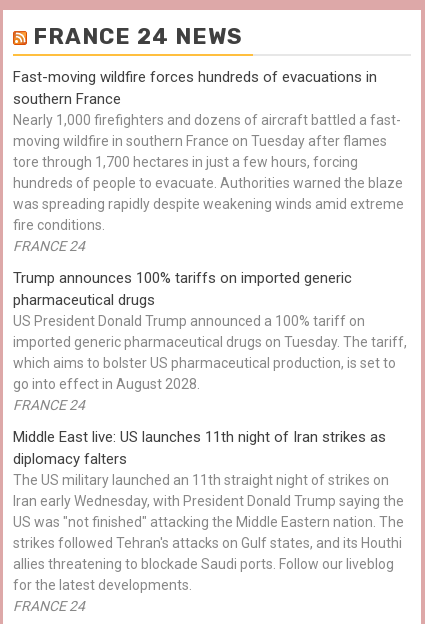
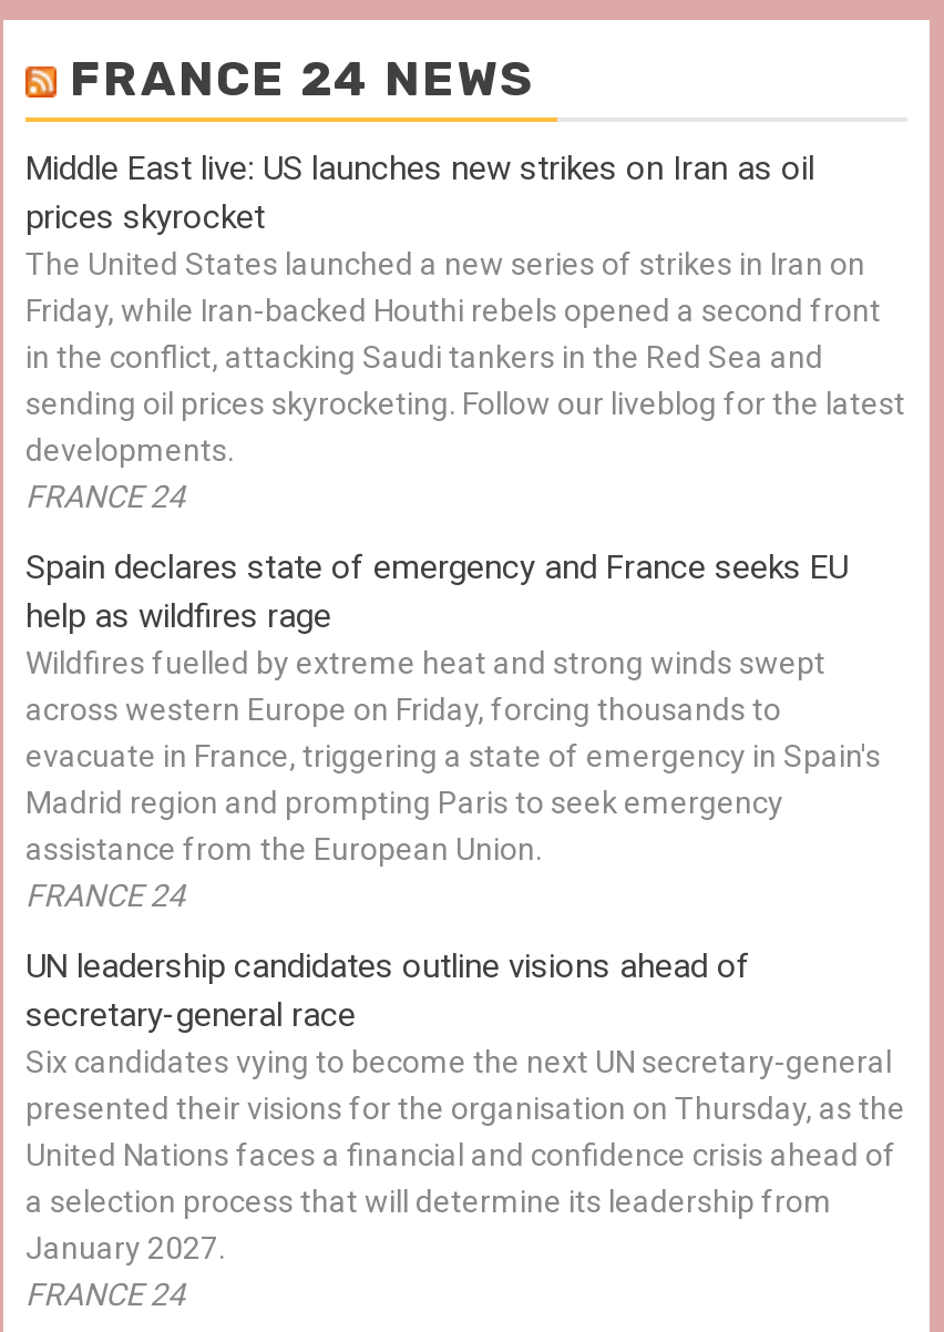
- Fast-moving wildfire forces hundreds of evacuations in
- southern France
- Nearly 1,000 firefighters and dozens of aircraft battled a fast-
- moving wildfire in southern France on Tuesday after flames
- tore through 1,700 hectares in just a few hours, forcing
- hundreds of people to evacuate. Authorities warned the blaze
- was spreading rapidly despite weakening winds amid extreme
- fire conditions.
+ Middle East live: US launches new strikes on Iran as oil
+ prices skyrocket
+ The United States launched a new series of strikes in Iran on
+ Friday, while Iran-backed Houthi rebels opened a second front
+ in the conflict, attacking Saudi tankers in the Red Sea and
+ sending oil prices skyrocketing. Follow our liveblog for the latest
+ developments.

- Trump announces 100% tariffs on imported generic
- pharmaceutical drugs
- US President Donald Trump announced a 100% tariff on
- imported generic pharmaceutical drugs on Tuesday. The tariff,
- which aims to bolster US pharmaceutical production, is set to
- go into effect in August 2028.
+ Spain declares state of emergency and France seeks EU
+ help as wildfires rage
+ Wildfires fuelled by extreme heat and strong winds swept
+ across western Europe on Friday, forcing thousands to
+ evacuate in France, triggering a state of emergency in Spain's
+ Madrid region and prompting Paris to seek emergency
+ assistance from the European Union.

- Middle East live: US launches 11th night of Iran strikes as
- diplomacy falters
- The US military launched an 11th straight night of strikes on
- Iran early Wednesday, with President Donald Trump saying the
- US was "not finished" attacking the Middle Eastern nation. The
- strikes followed Tehran's attacks on Gulf states, and its Houthi
- allies threatening to blockade Saudi ports. Follow our liveblog
- for the latest developments.
+ UN leadership candidates outline visions ahead of
+ secretary-general race
+ Six candidates vying to become the next UN secretary-general
+ presented their visions for the organisation on Thursday, as the
+ United Nations faces a financial and confidence crisis ahead of
+ a selection process that will determine its leadership from
+ January 2027.
